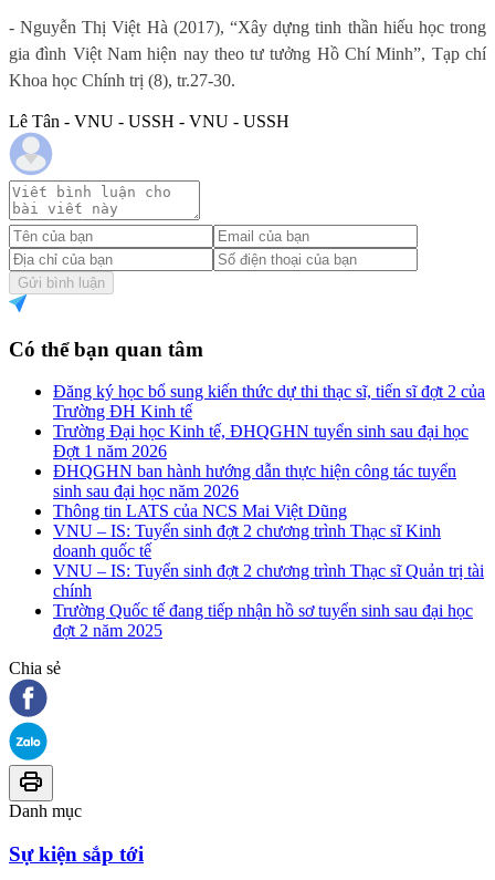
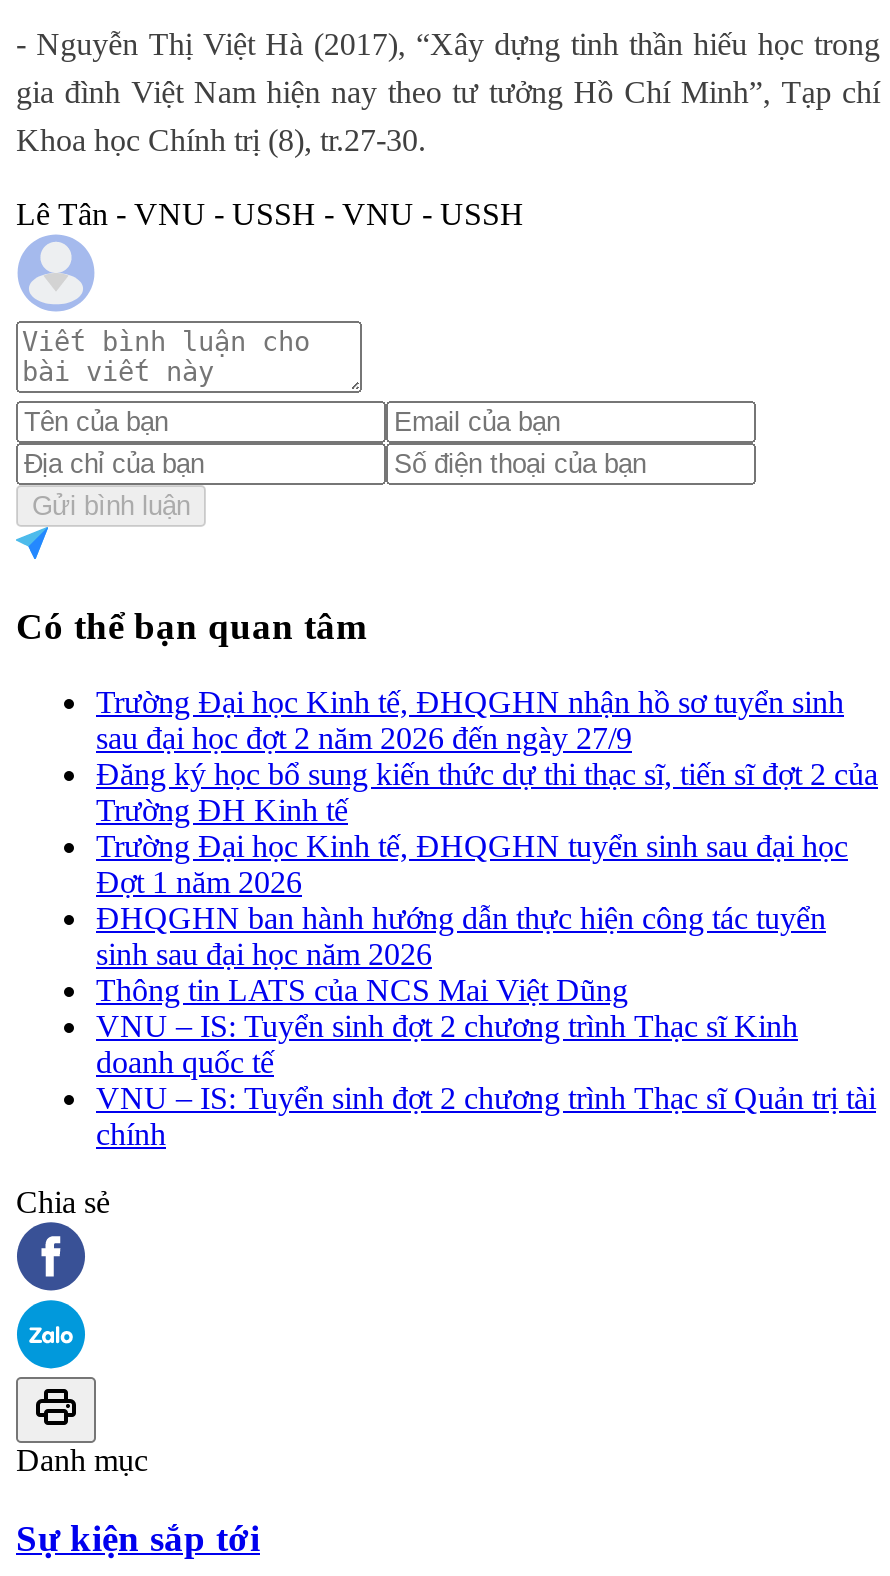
+ Trường Đại học Kinh tế, ĐHQGHN nhận hồ sơ tuyển sinh
+ sau đại học đợt 2 năm 2026 đến ngày 27/9

moved down: Đăng ký học bổ sung kiến thức dự thi thạc sĩ, tiến sĩ đợt 2 của | Trường ĐH Kinh tế | Trường Đại học Kinh tế, ĐHQGHN tuyển sinh sau đại học | ... | VNU – IS: Tuyển sinh đợt 2 chương trình Thạc sĩ Quản trị tài | chính

- Trường Quốc tế đang tiếp nhận hồ sơ tuyển sinh sau đại học
- đợt 2 năm 2025
